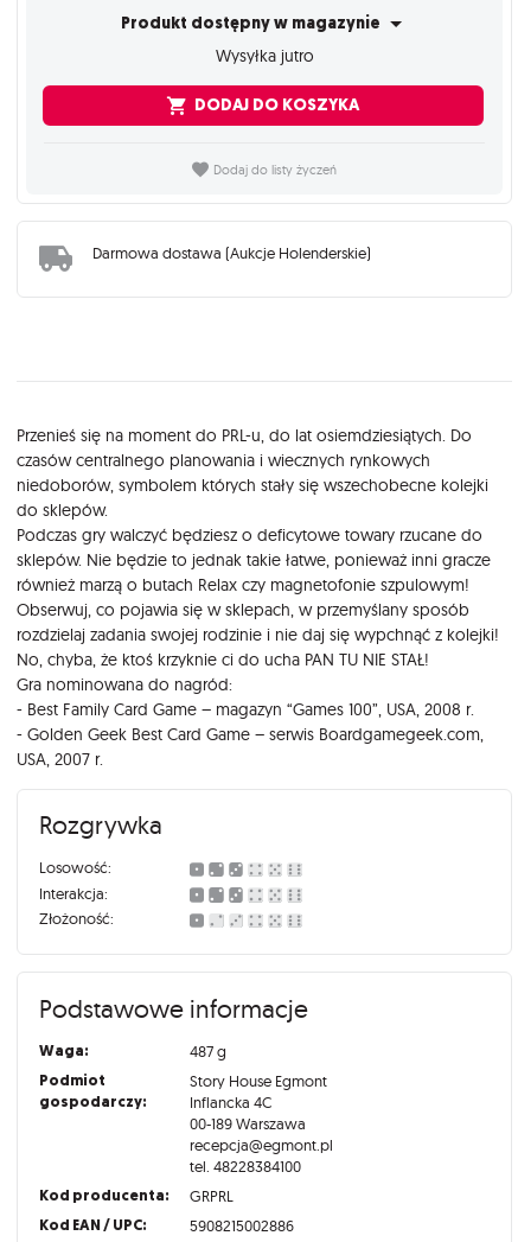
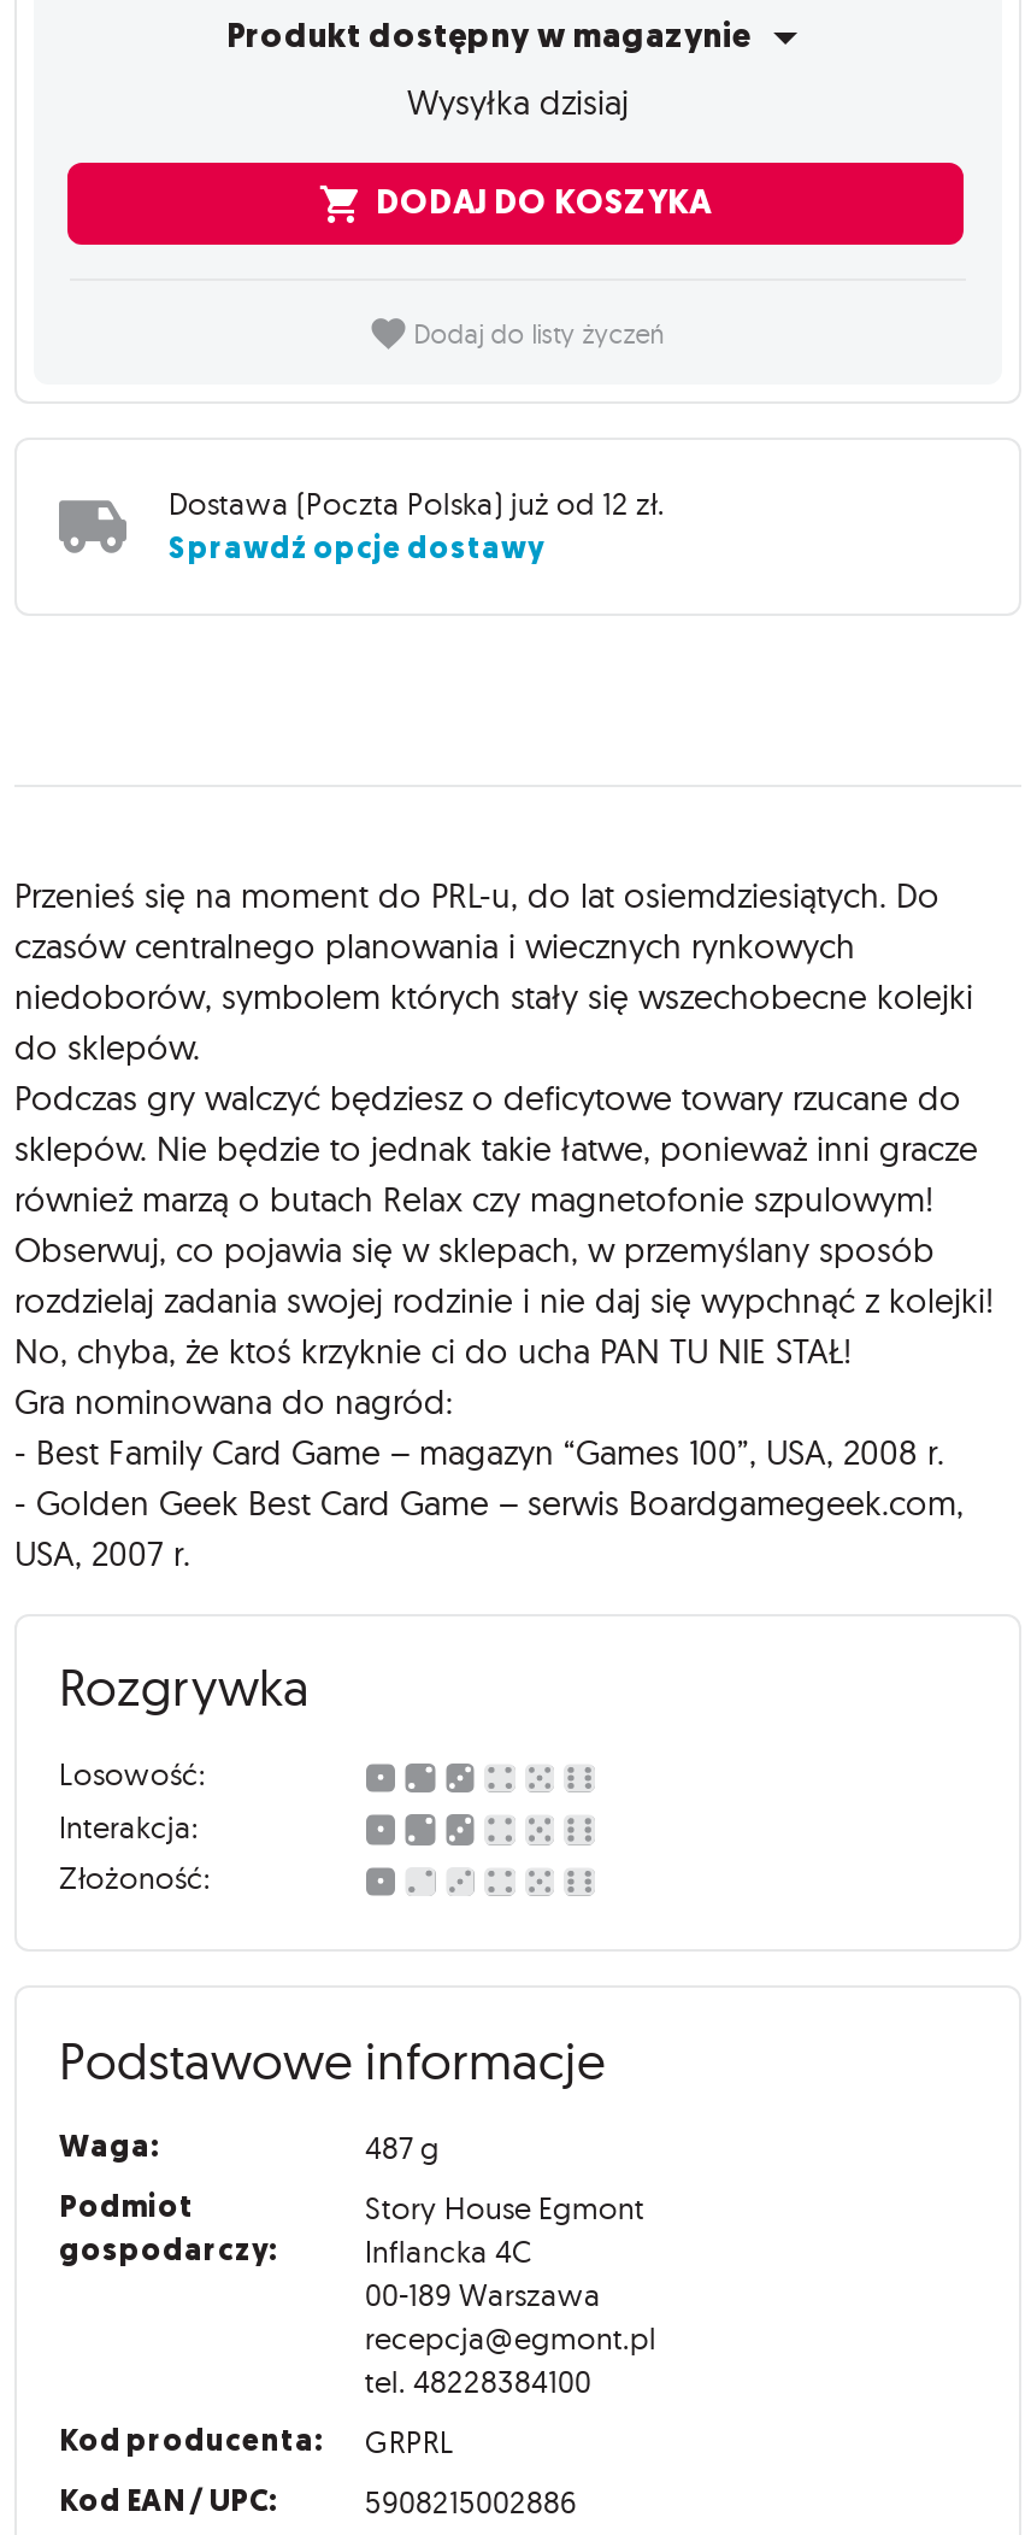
- Wysyłka jutro
+ Wysyłka dzisiaj

- Darmowa dostawa (Aukcje Holenderskie)
+ Dostawa (Poczta Polska) już od 12 zł.
+ Sprawdź opcje dostawy
